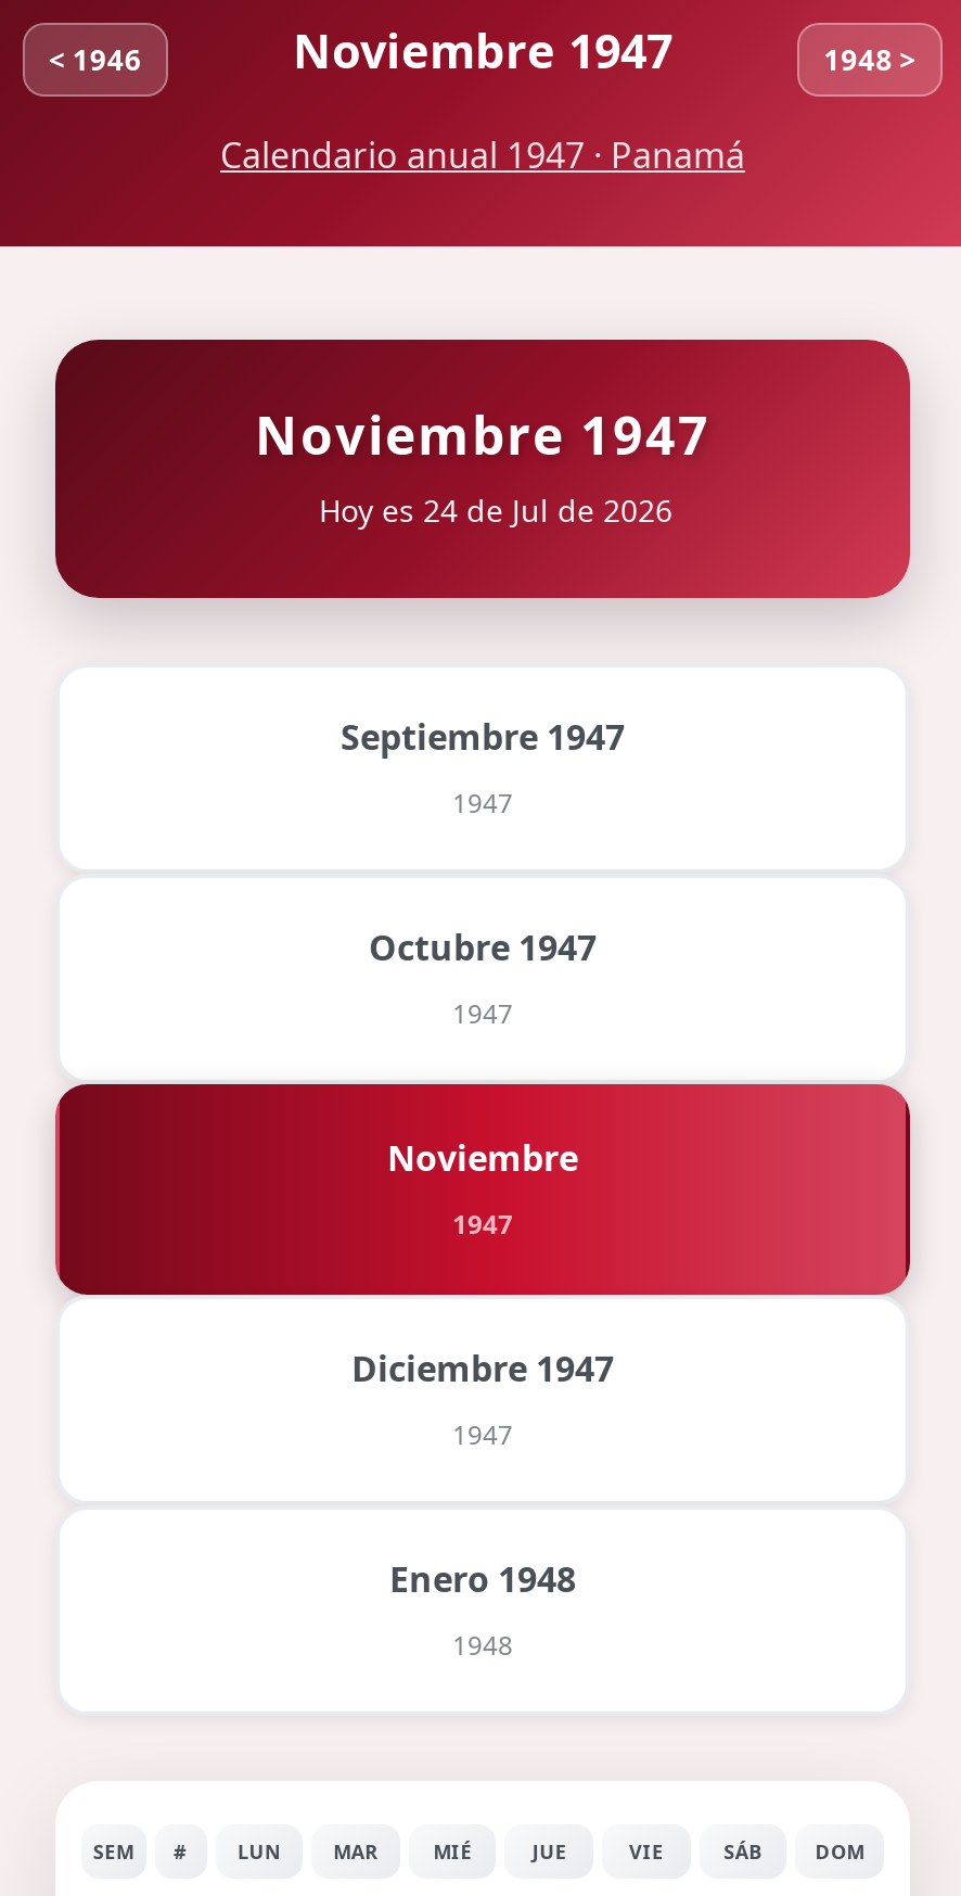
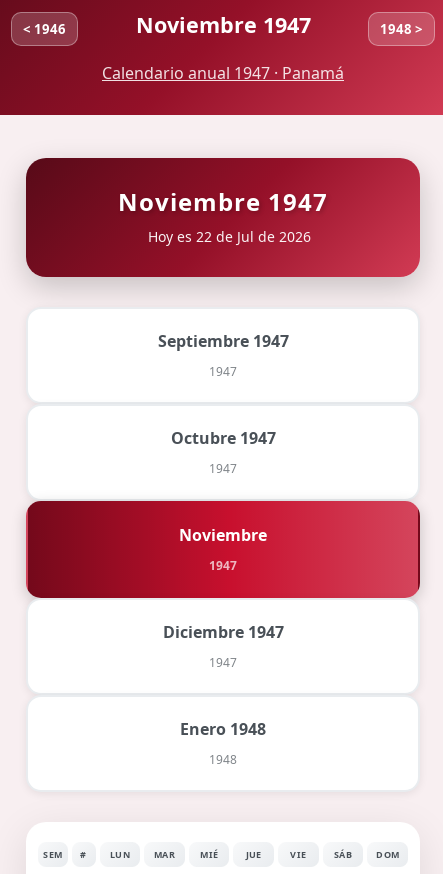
- Hoy es 24 de Jul de 2026
+ Hoy es 22 de Jul de 2026
